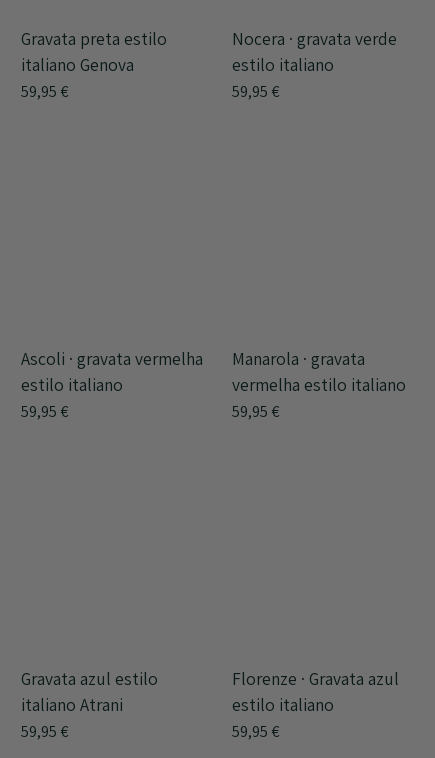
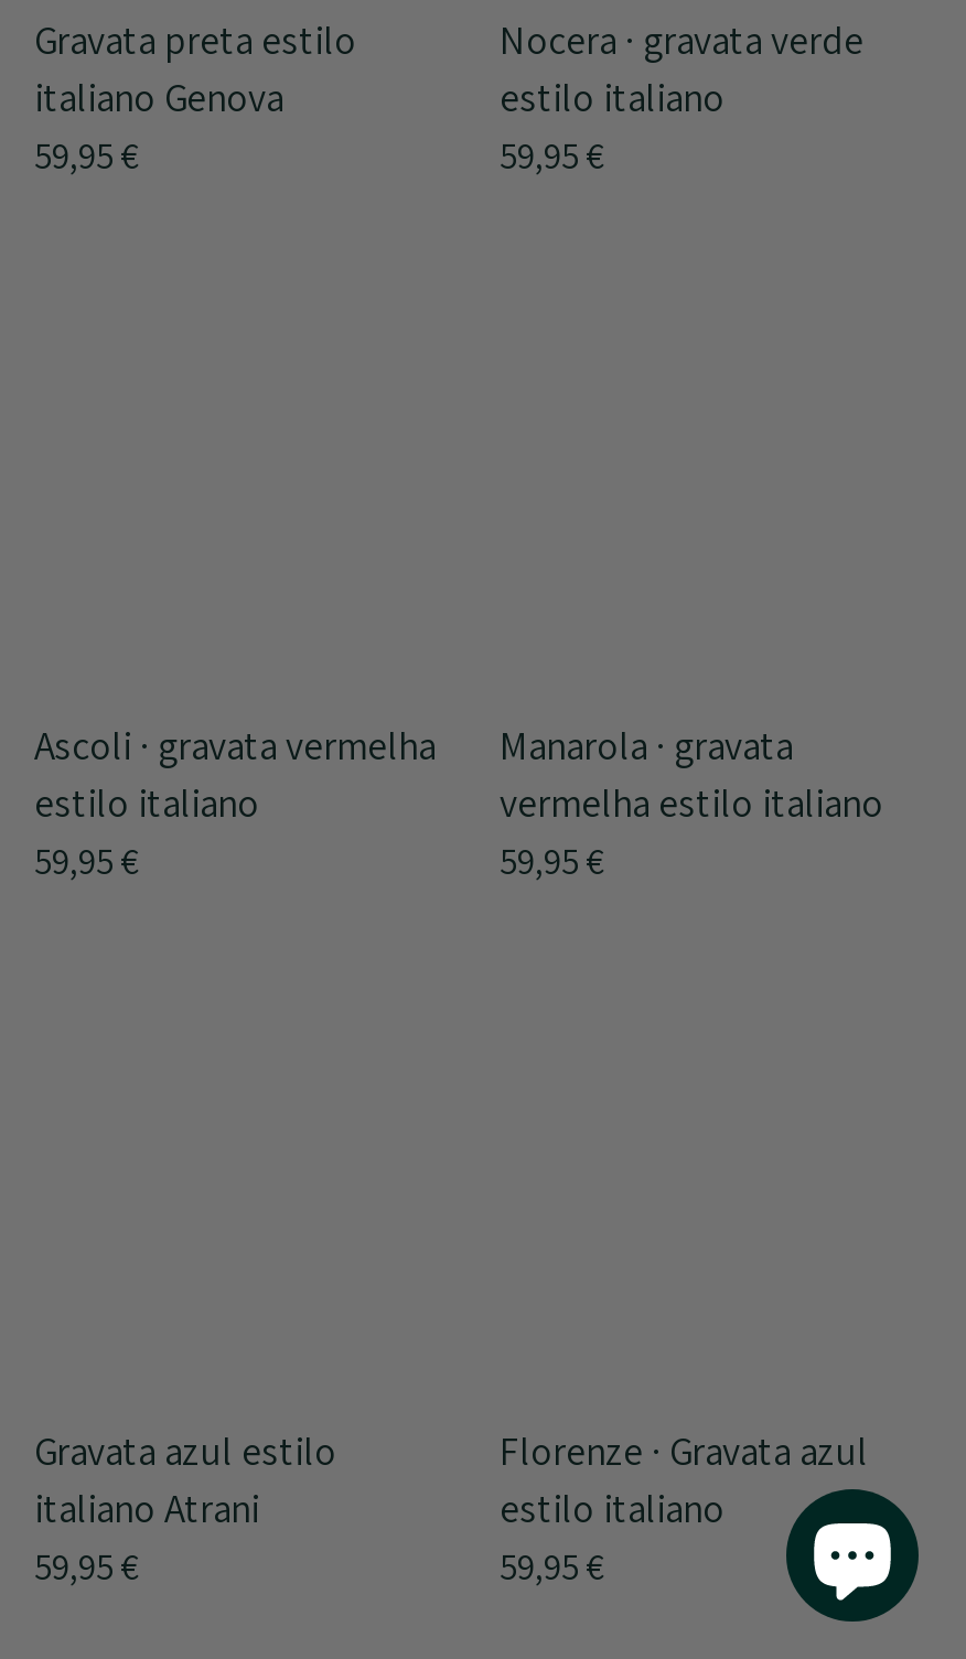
+ [image]
